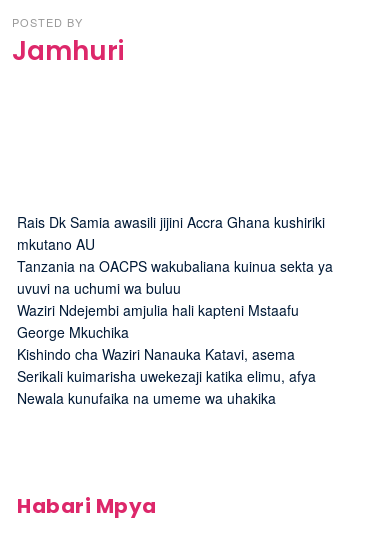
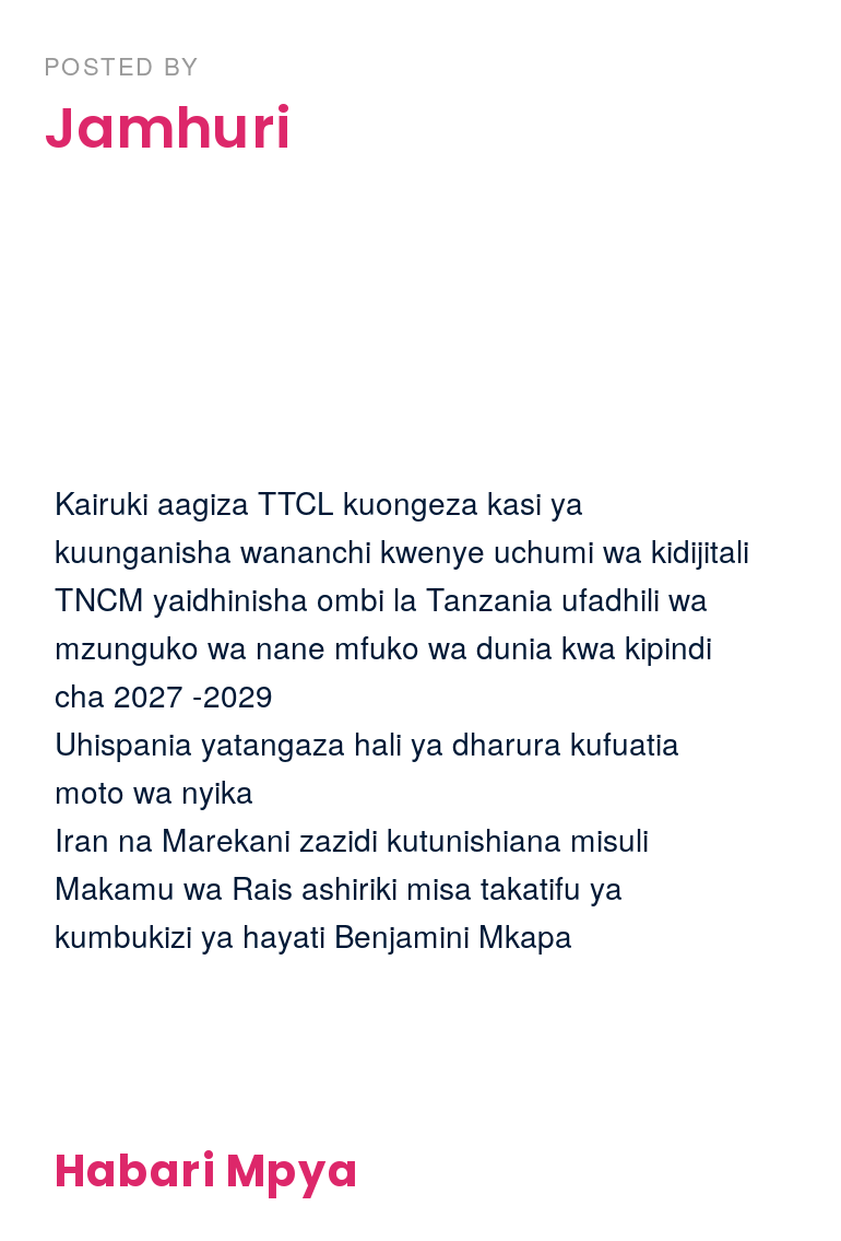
- Rais Dk Samia awasili jijini Accra Ghana kushiriki
- mkutano AU
- Tanzania na OACPS wakubaliana kuinua sekta ya
- uvuvi na uchumi wa buluu
- Waziri Ndejembi amjulia hali kapteni Mstaafu
- George Mkuchika
- Kishindo cha Waziri Nanauka Katavi, asema
- Serikali kuimarisha uwekezaji katika elimu, afya
- Newala kunufaika na umeme wa uhakika
+ Kairuki aagiza TTCL kuongeza kasi ya
+ kuunganisha wananchi kwenye uchumi wa kidijitali
+ TNCM yaidhinisha ombi la Tanzania ufadhili wa
+ mzunguko wa nane mfuko wa dunia kwa kipindi
+ cha 2027 -2029
+ Uhispania yatangaza hali ya dharura kufuatia
+ moto wa nyika
+ Iran na Marekani zazidi kutunishiana misuli
+ Makamu wa Rais ashiriki misa takatifu ya
+ kumbukizi ya hayati Benjamini Mkapa
